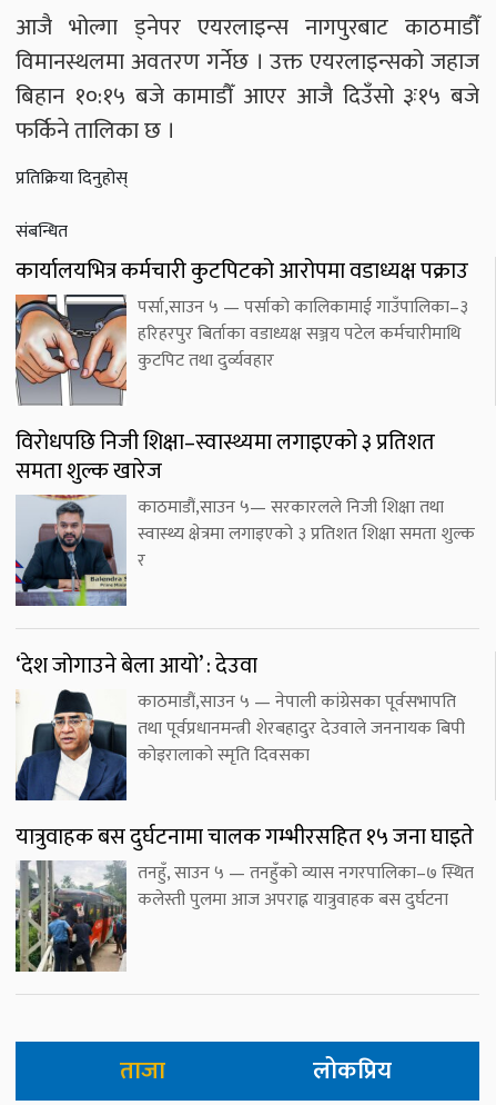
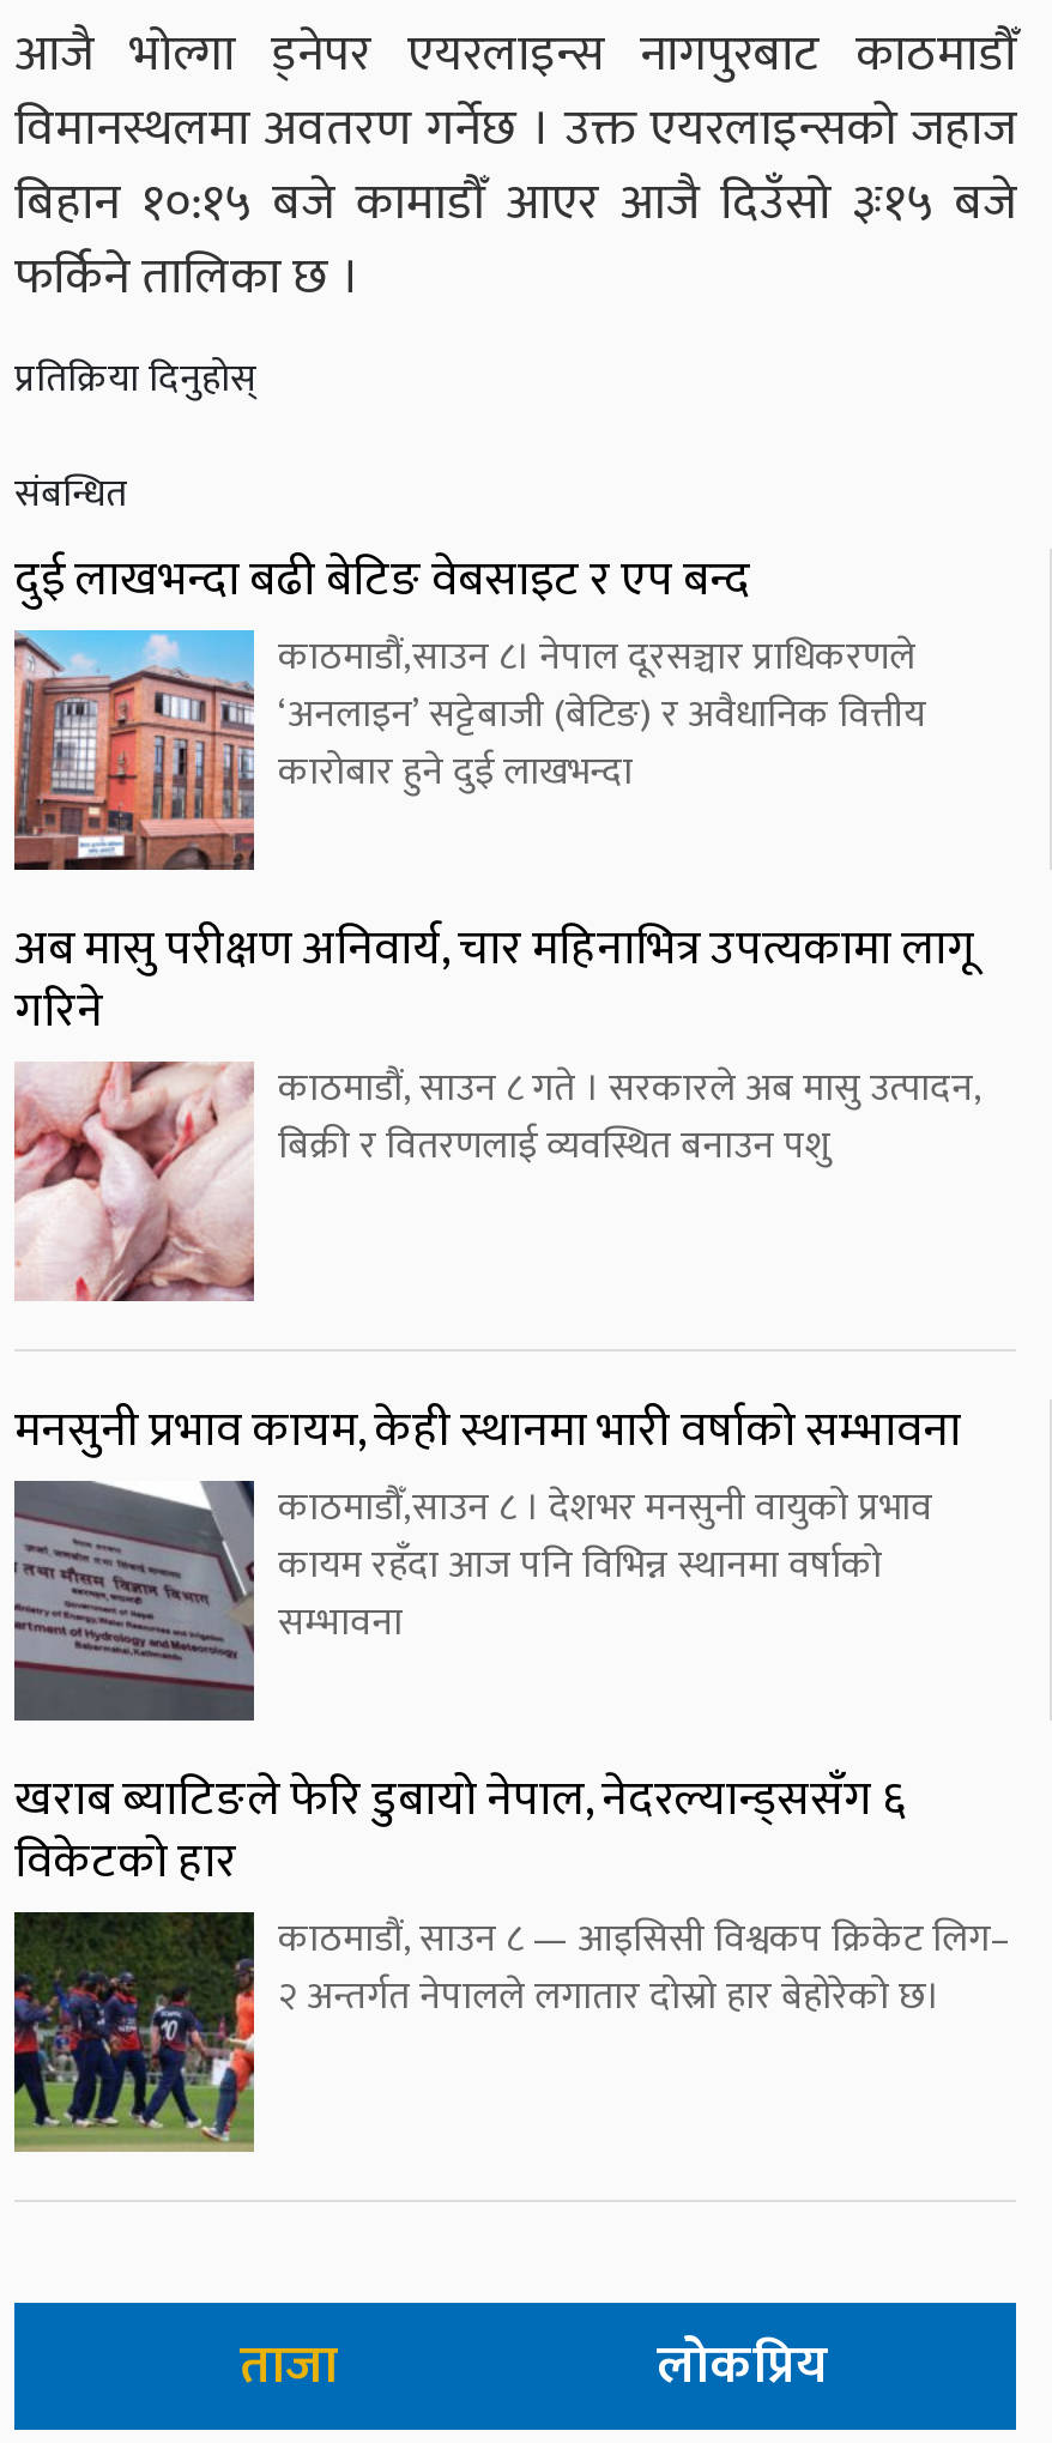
- [image]
- कार्यालयभित्र कर्मचारी कुटपिटको आरोपमा वडाध्यक्ष पक्राउ
- पर्सा,साउन ५ — पर्साको कालिकामाई गाउँपालिका–३
- हरिहरपुर बिर्ताका वडाध्यक्ष सञ्जय पटेल कर्मचारीमाथि
- कुटपिट तथा दुर्व्यवहार
+ [image]
+ दुई लाखभन्दा बढी बेटिङ वेबसाइट र एप बन्द
+ काठमाडौं,साउन ८। नेपाल दूरसञ्चार प्राधिकरणले
+ ‘अनलाइन’ सट्टेबाजी (बेटिङ) र अवैधानिक वित्तीय
+ कारोबार हुने दुई लाखभन्दा

- [image]
- विरोधपछि निजी शिक्षा–स्वास्थ्यमा लगाइएको ३ प्रतिशत
- समता शुल्क खारेज
- काठमाडौं,साउन ५— सरकारलले निजी शिक्षा तथा
- स्वास्थ्य क्षेत्रमा लगाइएको ३ प्रतिशत शिक्षा समता शुल्क
- र
+ [image]
+ अब मासु परीक्षण अनिवार्य, चार महिनाभित्र उपत्यकामा लागू
+ गरिने
+ काठमाडौं, साउन ८ गते । सरकारले अब मासु उत्पादन,
+ बिक्री र वितरणलाई व्यवस्थित बनाउन पशु

- [image]
- ‘देश जोगाउने बेला आयो’ : देउवा
- काठमाडौं,साउन ५ — नेपाली कांग्रेसका पूर्वसभापति
- तथा पूर्वप्रधानमन्त्री शेरबहादुर देउवाले जननायक बिपी
- कोइरालाको स्मृति दिवसका
+ [image]
+ मनसुनी प्रभाव कायम, केही स्थानमा भारी वर्षाको सम्भावना
+ काठमाडौँ,साउन ८ । देशभर मनसुनी वायुको प्रभाव
+ कायम रहँदा आज पनि विभिन्न स्थानमा वर्षाको
+ सम्भावना

- [image]
- यात्रुवाहक बस दुर्घटनामा चालक गम्भीरसहित १५ जना घाइते
- तनहुँ, साउन ५ — तनहुँको व्यास नगरपालिका–७ स्थित
- कलेस्ती पुलमा आज अपराह्न यात्रुवाहक बस दुर्घटना
+ [image]
+ खराब ब्याटिङले फेरि डुबायो नेपाल, नेदरल्यान्ड्ससँग ६
+ विकेटको हार
+ काठमाडौं, साउन ८ — आइसिसी विश्वकप क्रिकेट लिग–
+ २ अन्तर्गत नेपालले लगातार दोस्रो हार बेहोरेको छ।
